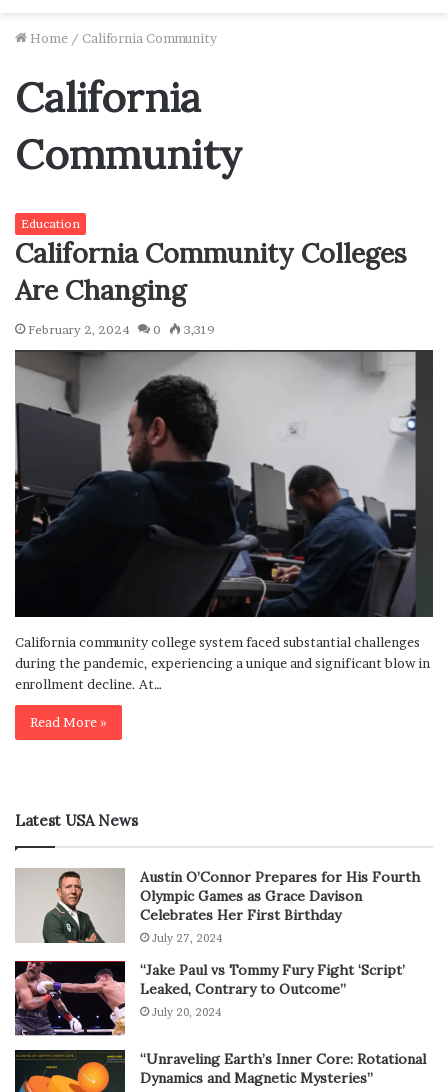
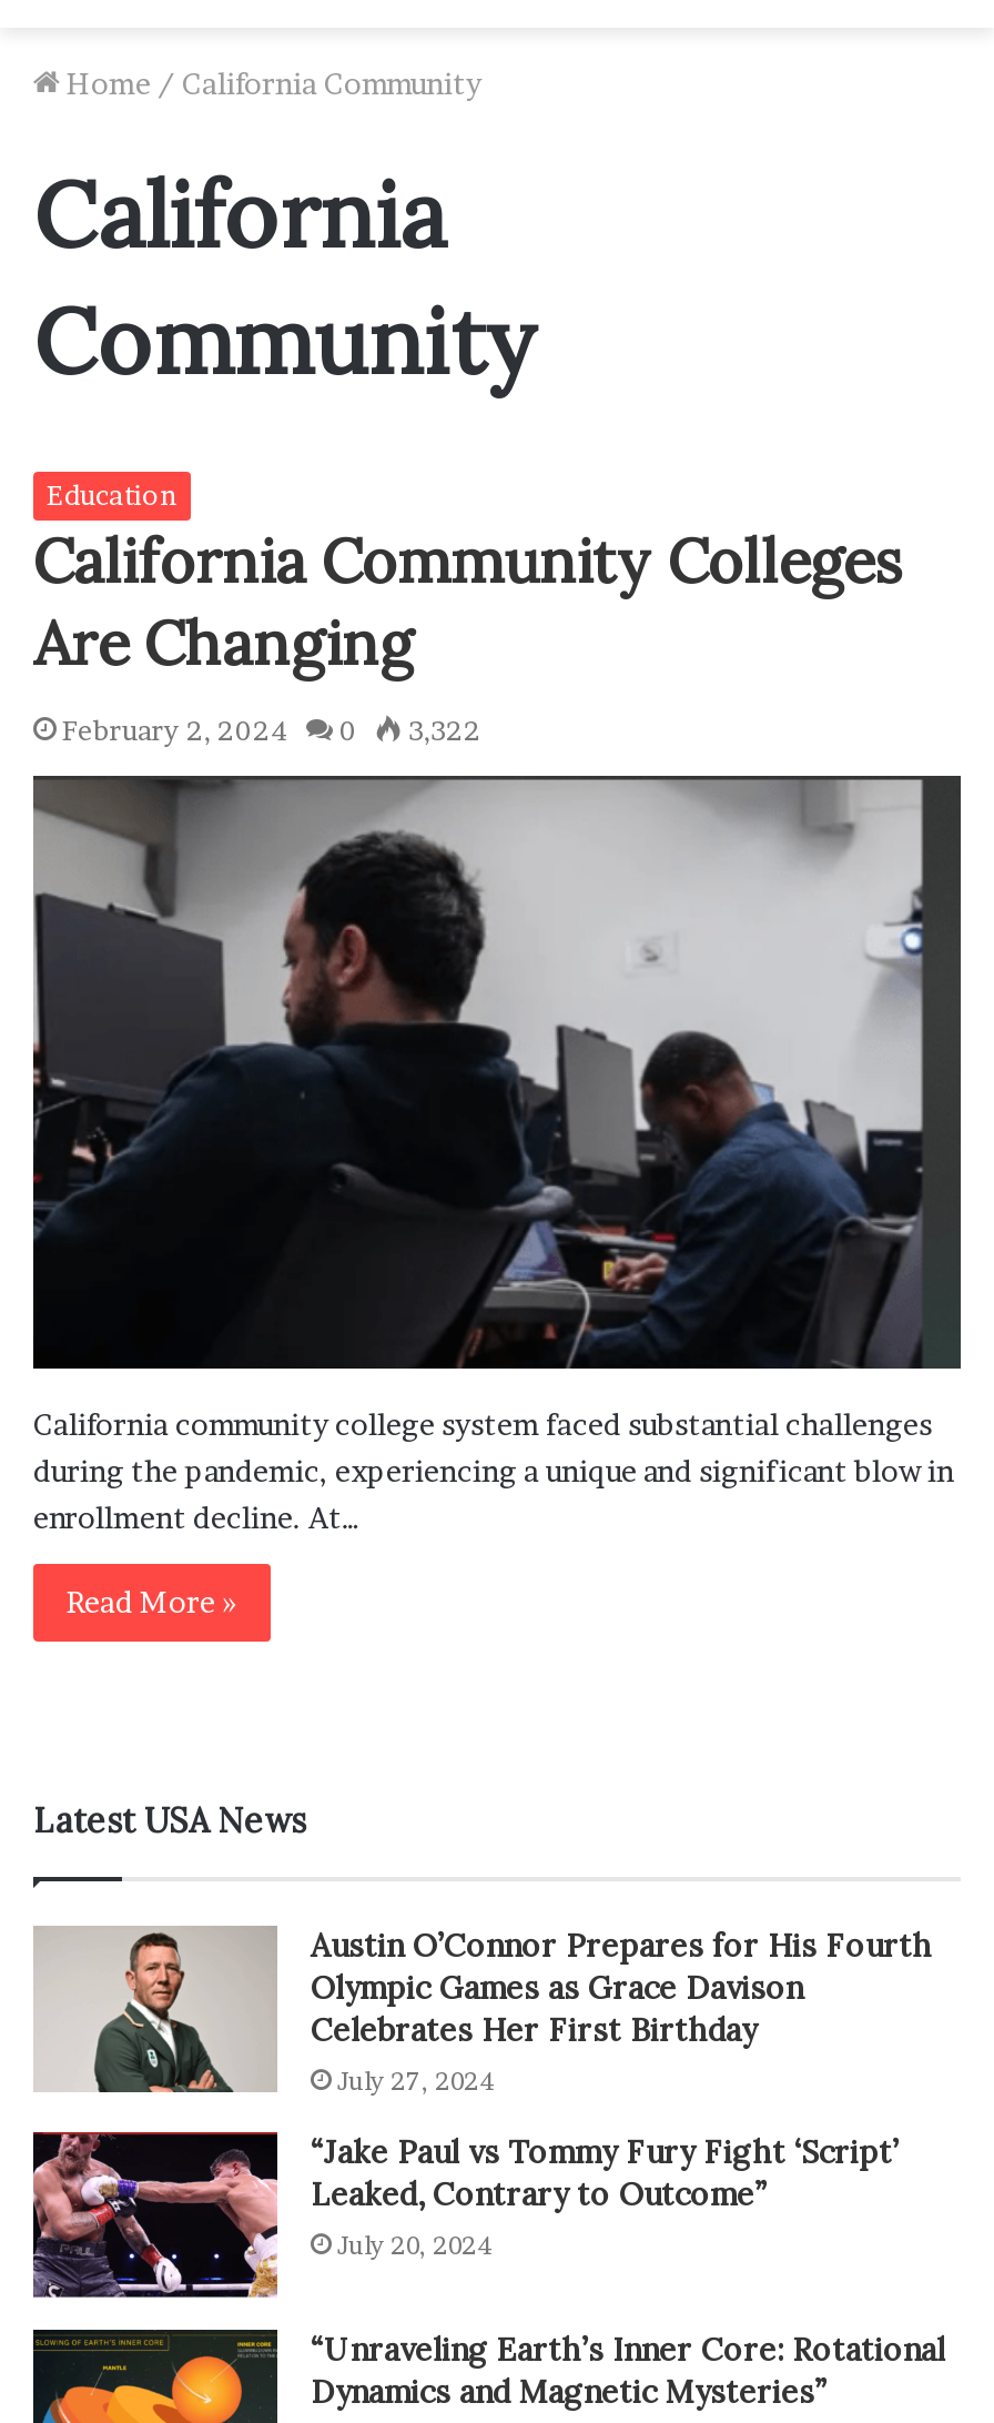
- February 2, 2024 0 3,319
+ February 2, 2024 0 3,322
